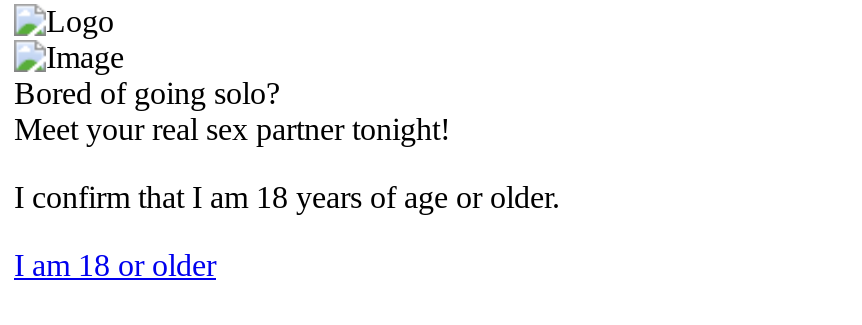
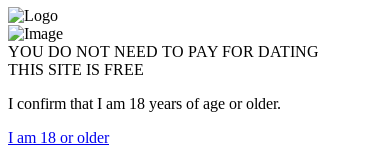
- Bored of going solo?
- Meet your real sex partner tonight!
+ YOU DO NOT NEED TO PAY FOR DATING
+ THIS SITE IS FREE
